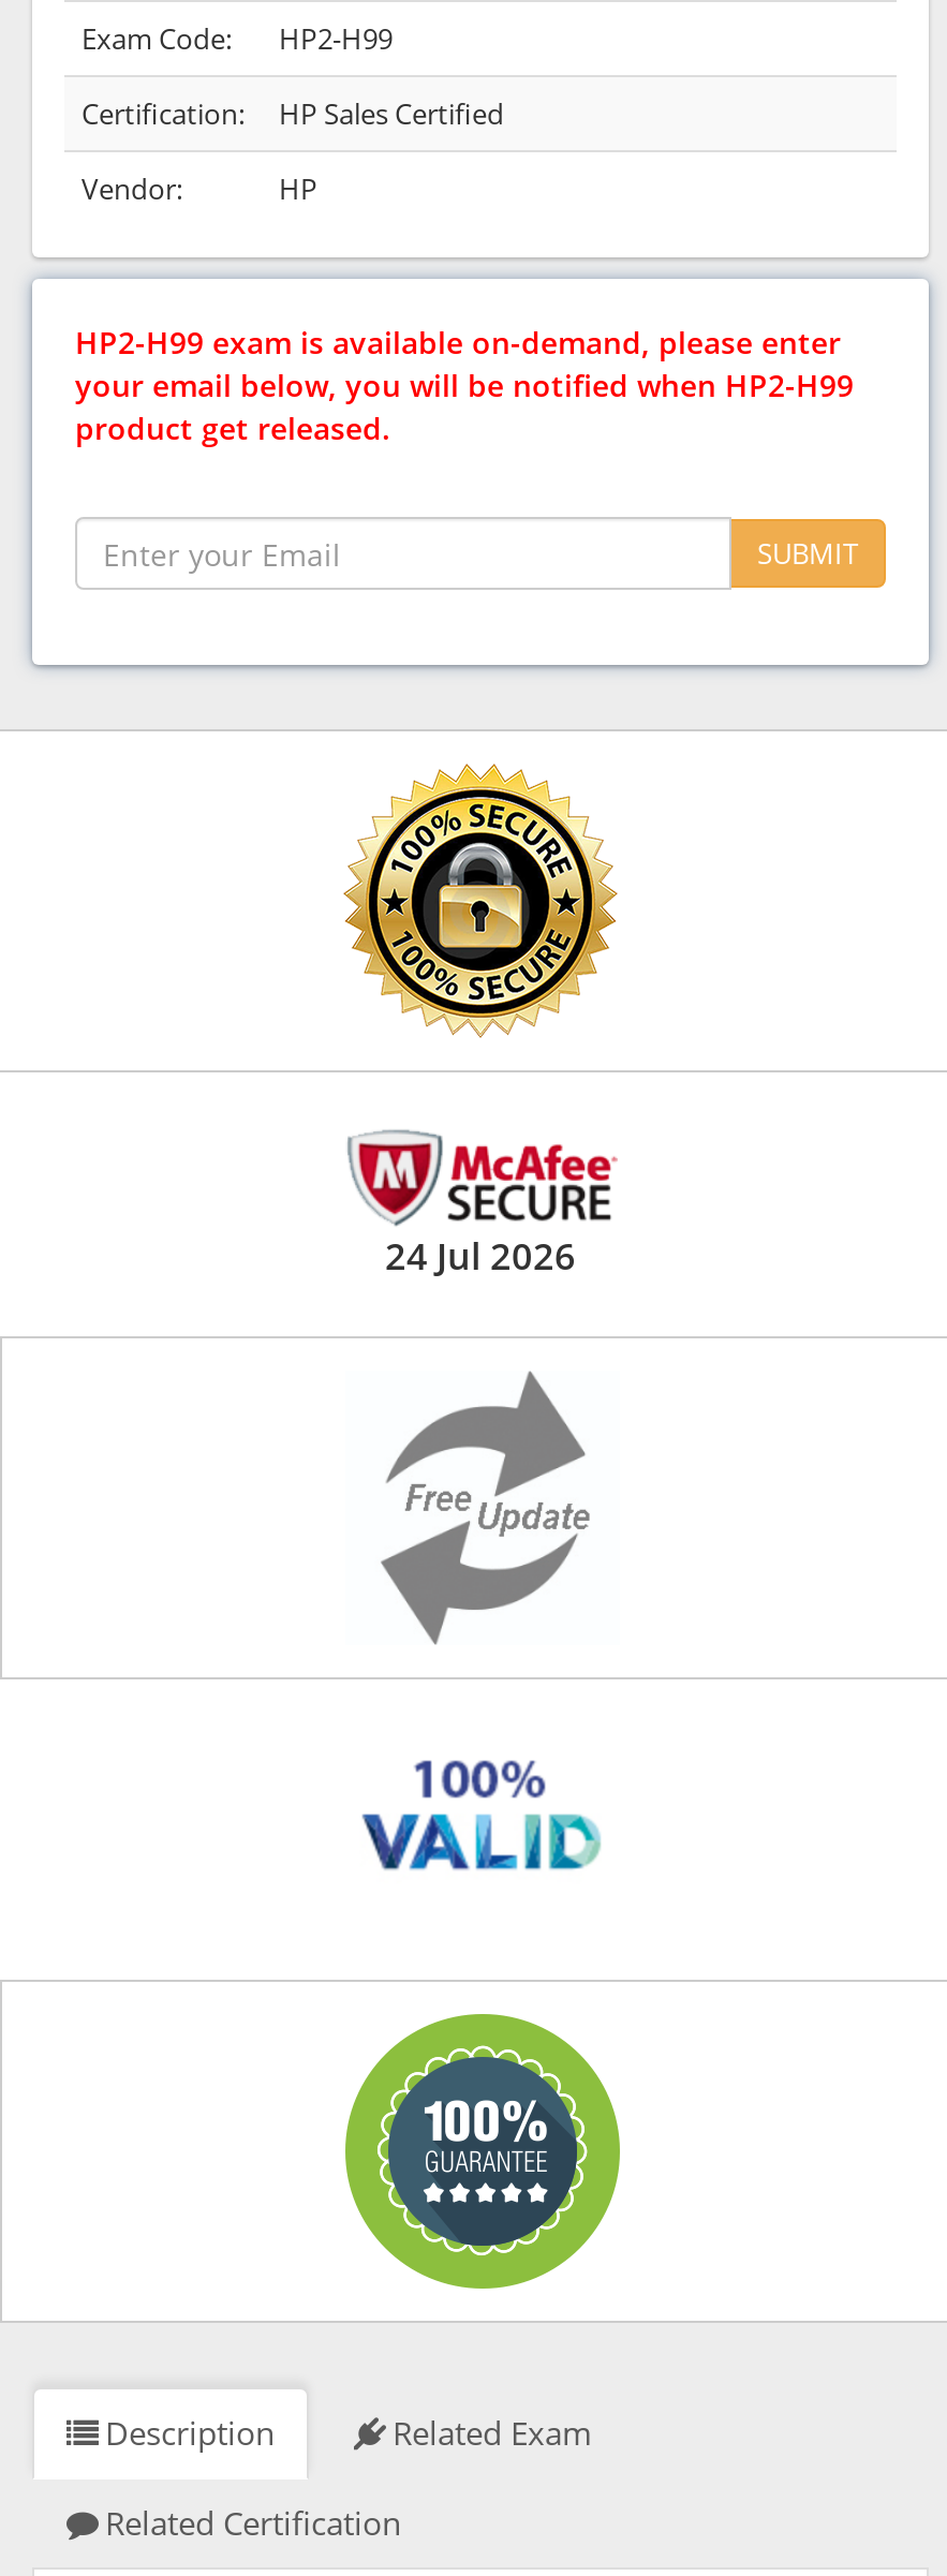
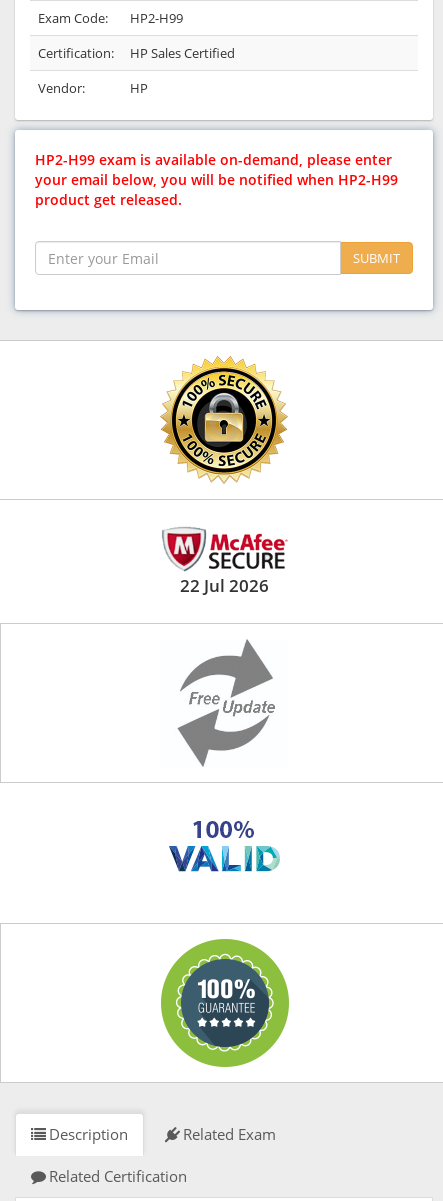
- 24 Jul 2026
+ 22 Jul 2026
